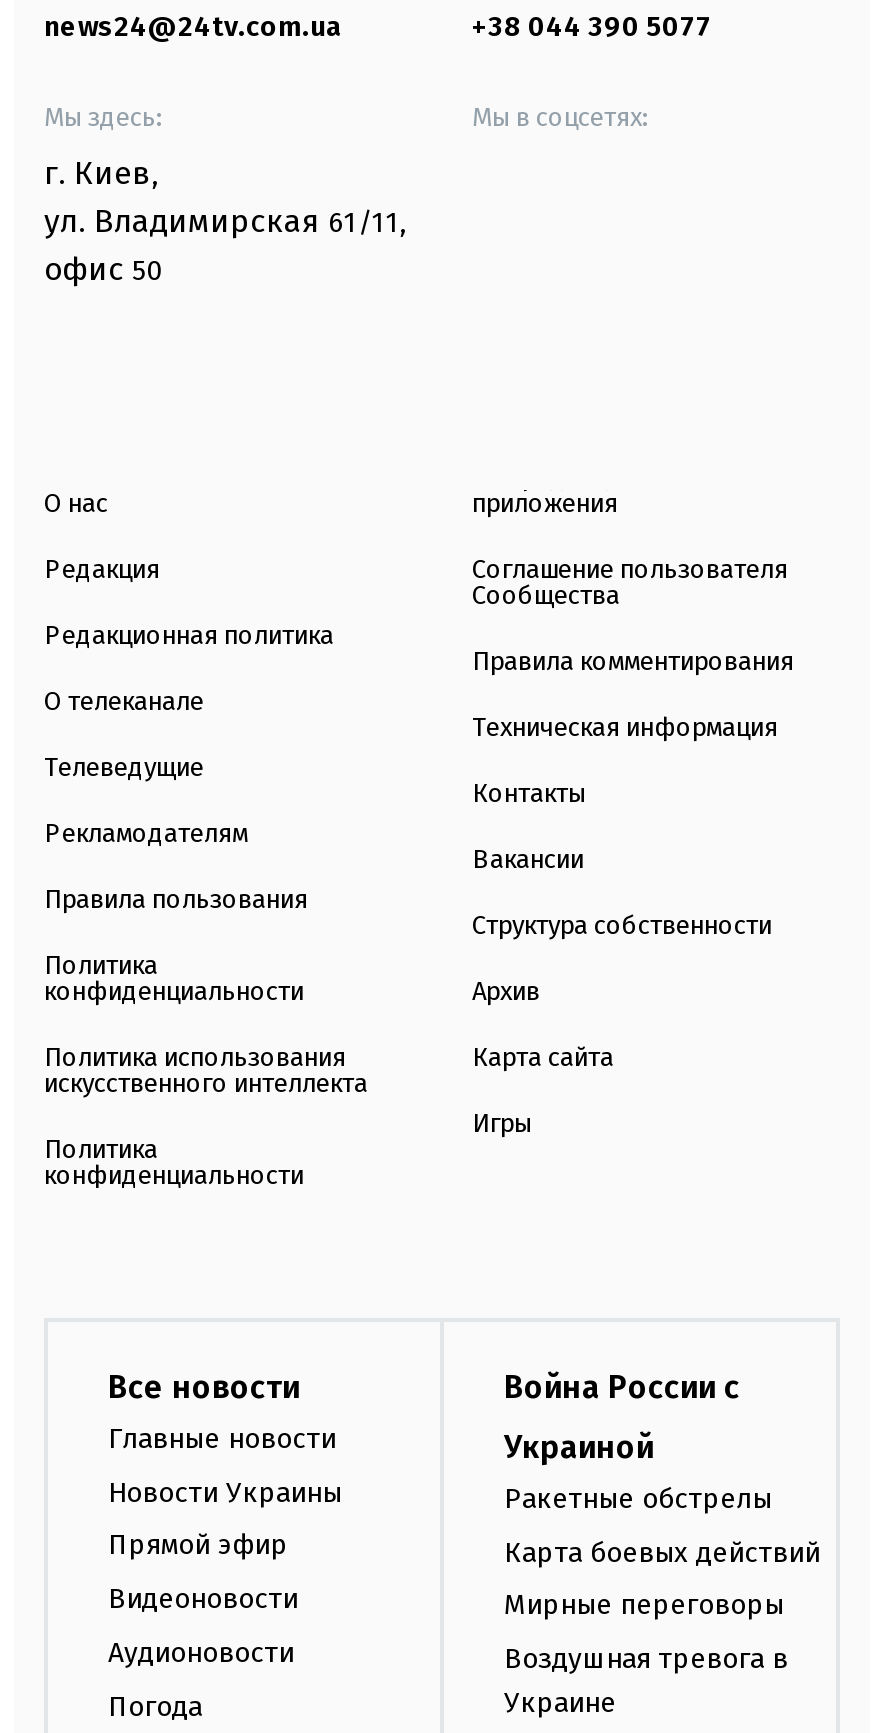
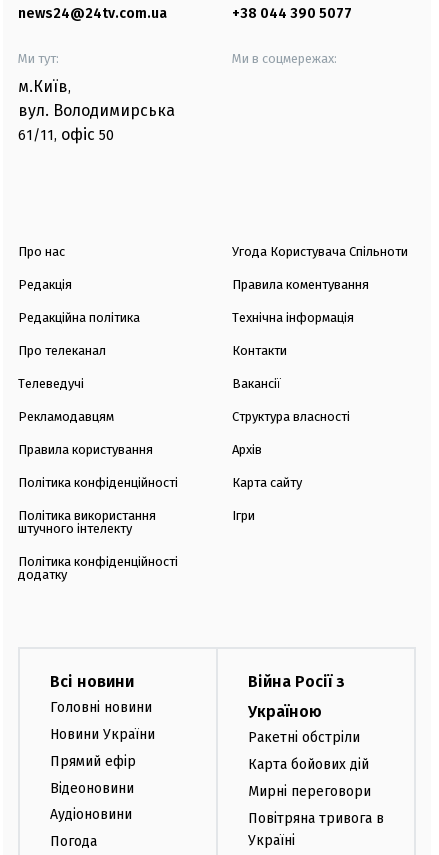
- Мы здесь:
- г. Киев,
- ул. Владимирская 61/11,
- офис 50
+ Ми тут:
+ м.Київ,
+ вул. Володимирська
+ 61/11, офіс 50

- Мы в соцсетях:
+ Ми в соцмережах:

- О нас
- Редакция
- Редакционная политика
- О телеканале
- Телеведущие
- Рекламодателям
- Правила пользования
- Политика
- конфиденциальности
- Политика использования
- искусственного интеллекта
- Политика
- конфиденциальности
+ Про нас
+ Редакція
+ Редакційна політика
+ Про телеканал
+ Телеведучі
+ Рекламодавцям
+ Правила користування
+ Політика конфіденційності
+ Політика використання
+ штучного інтелекту
+ Політика конфіденційності
+ додатку

- приложения
- Соглашение пользователя
- Сообщества
- Правила комментирования
- Техническая информация
- Контакты
- Вакансии
- Структура собственности
- Архив
- Карта сайта
- Игры
+ Угода Користувача Спільноти
+ Правила коментування
+ Технічна інформація
+ Контакти
+ Вакансії
+ Структура власності
+ Архів
+ Карта сайту
+ Ігри

- Все новости
- Главные новости
- Новости Украины
- Прямой эфир
- Видеоновости
- Аудионовости
+ Всі новини
+ Головні новини
+ Новини України
+ Прямий ефір
+ Відеоновини
+ Аудіоновини

- Война России с
+ Війна Росії з

- Украиной
- Ракетные обстрелы
+ Україною
+ Ракетні обстріли

- Карта боевых действий
+ Карта бойових дій

- Мирные переговоры
+ Мирні переговори

- Воздушная тревога в
- Украине
+ Повітряна тривога в
+ Україні
